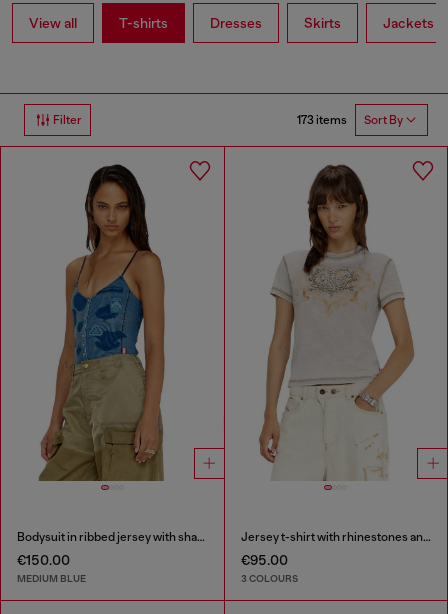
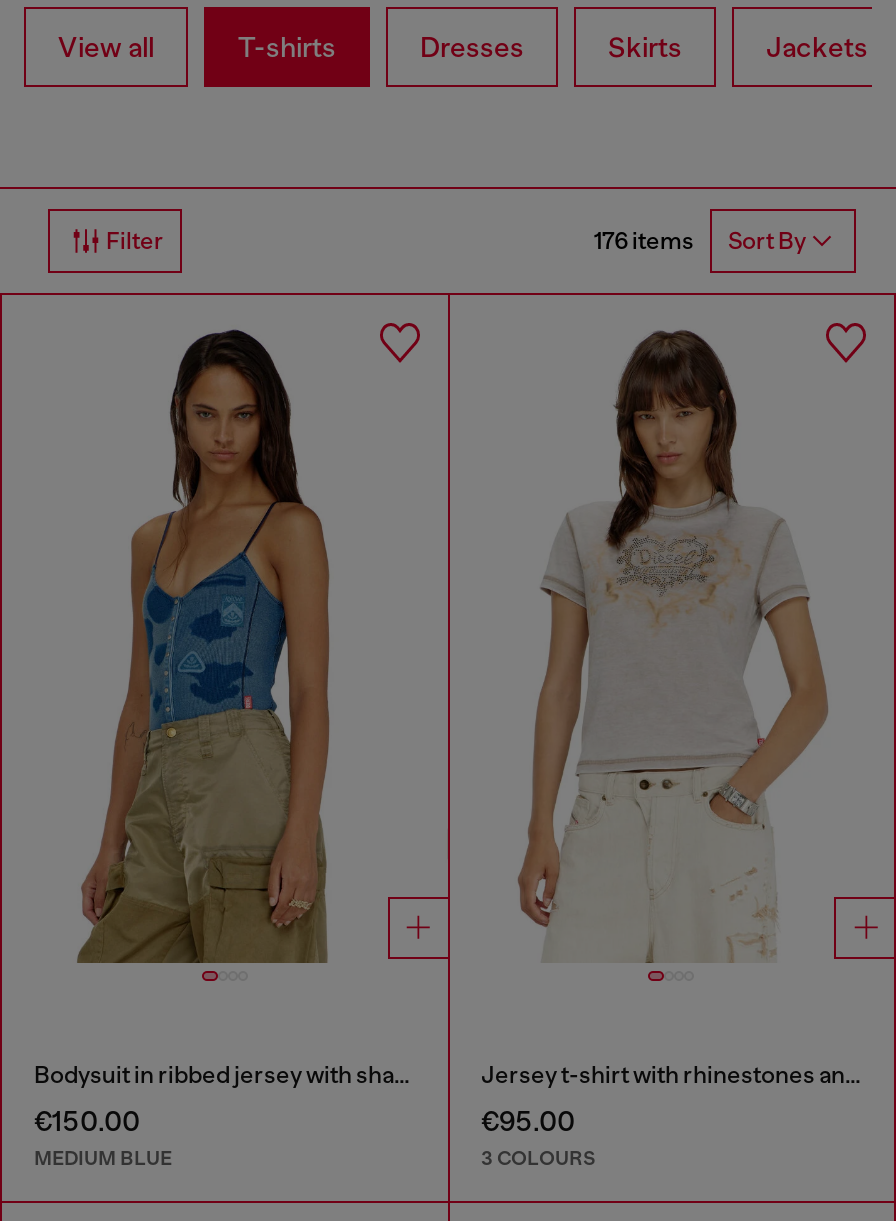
- 173 items Sort By
+ 176 items Sort By
